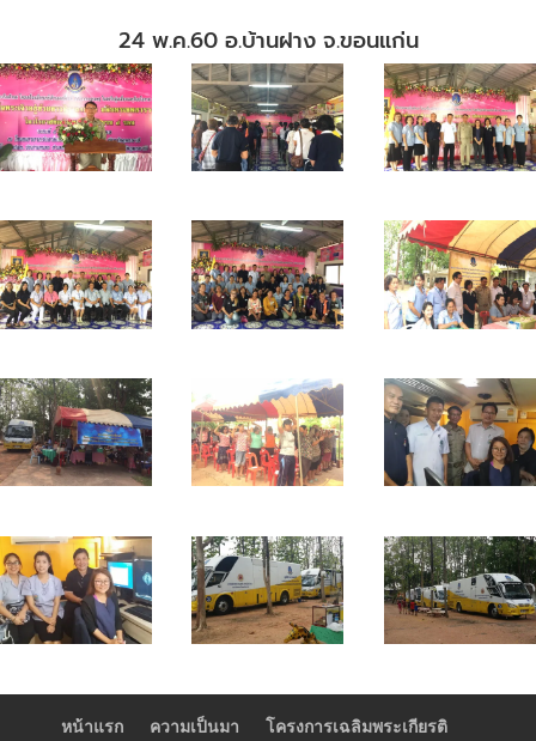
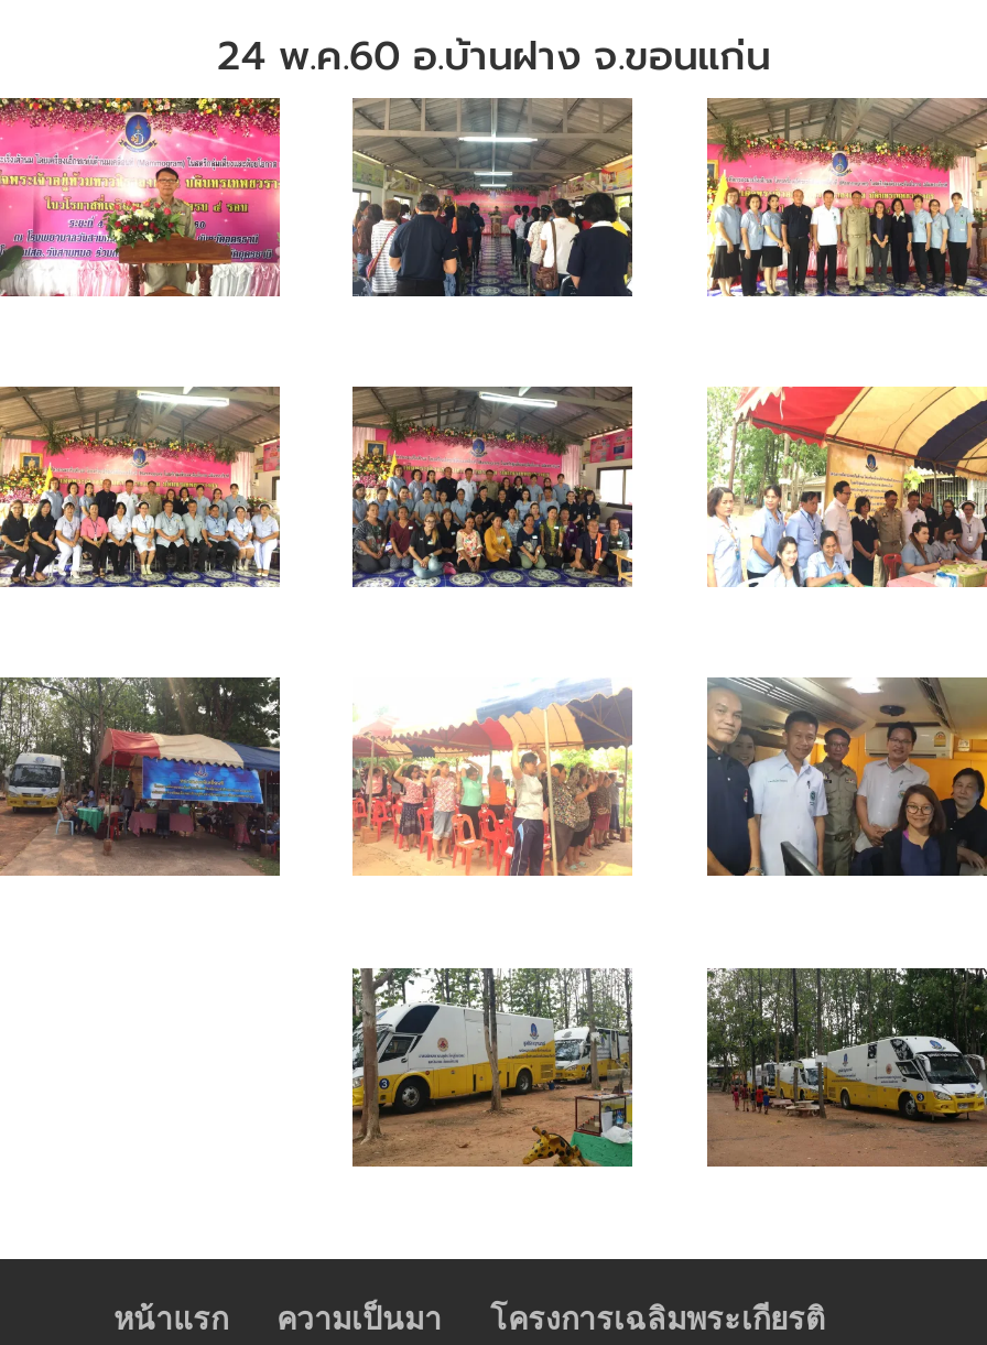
- [image]
